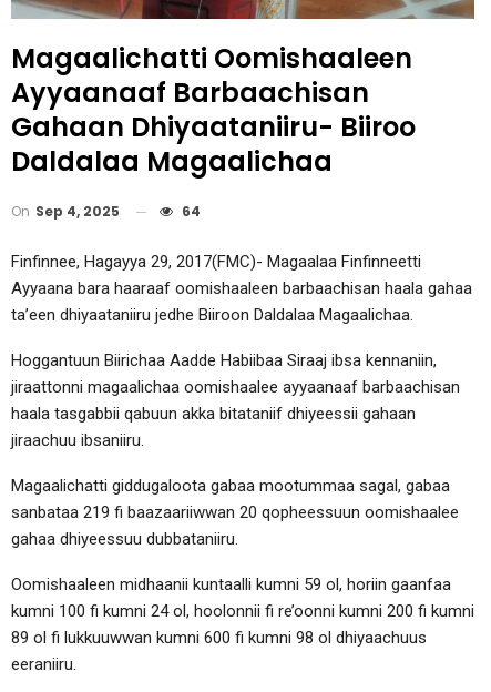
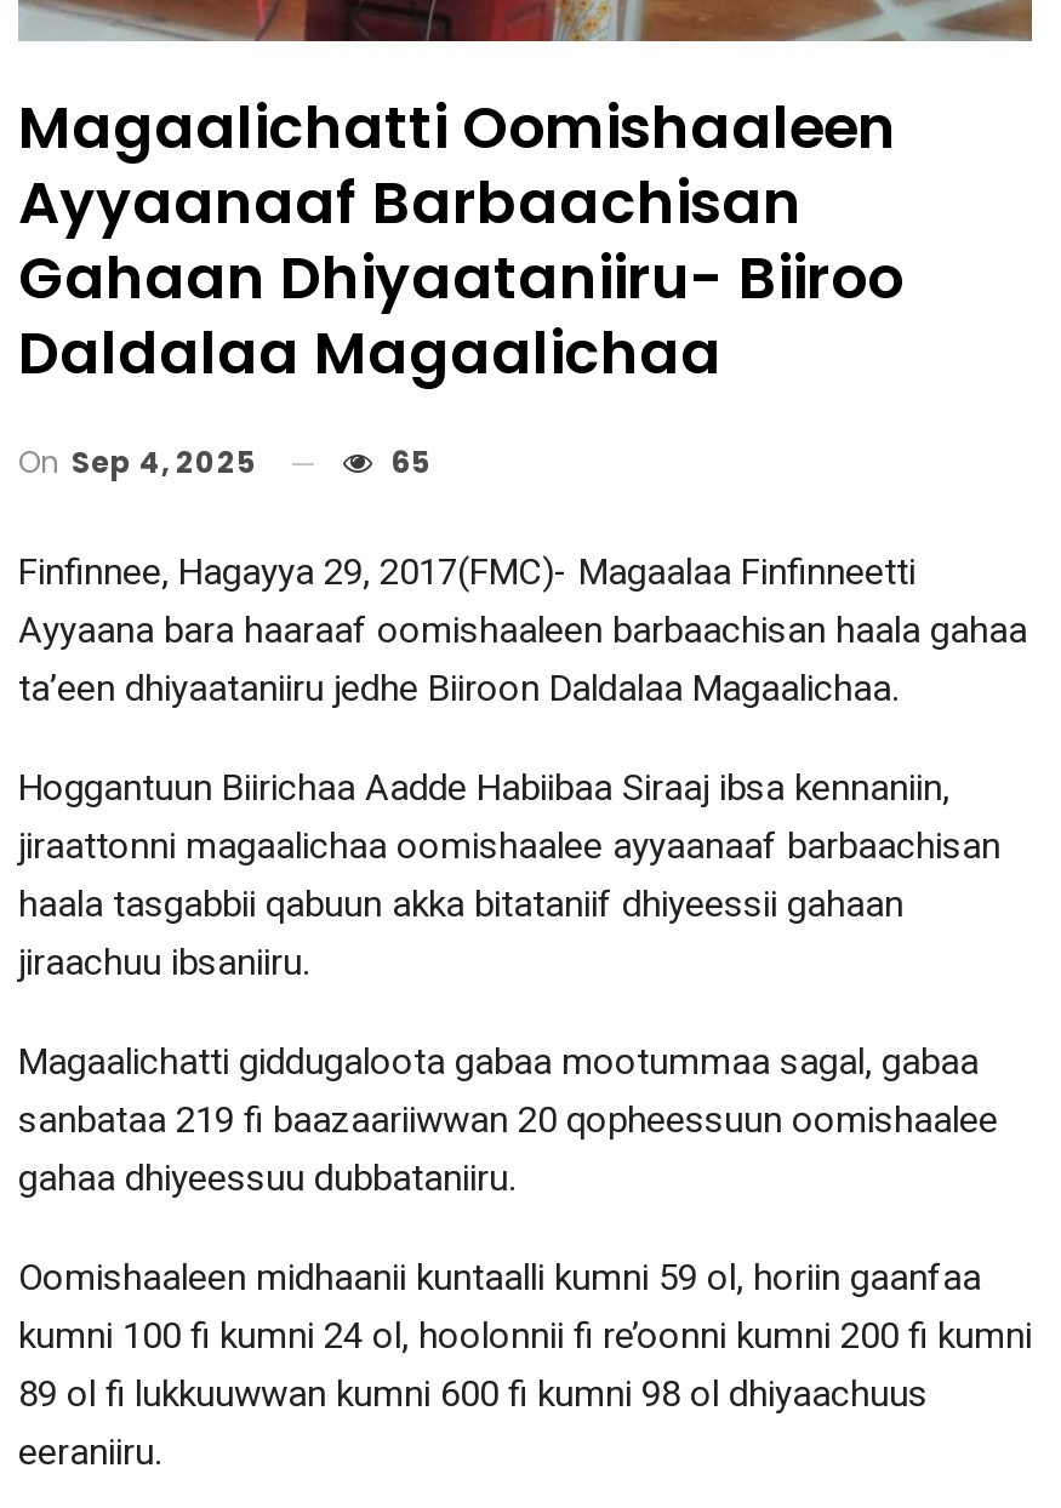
- 64
+ 65
